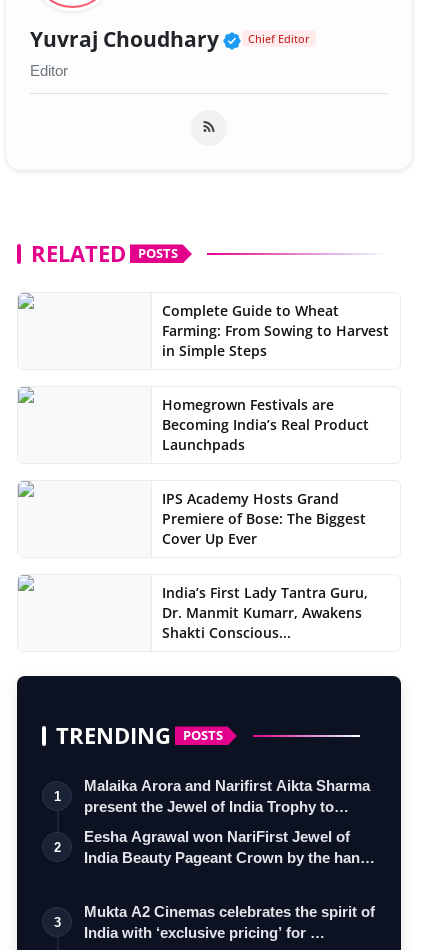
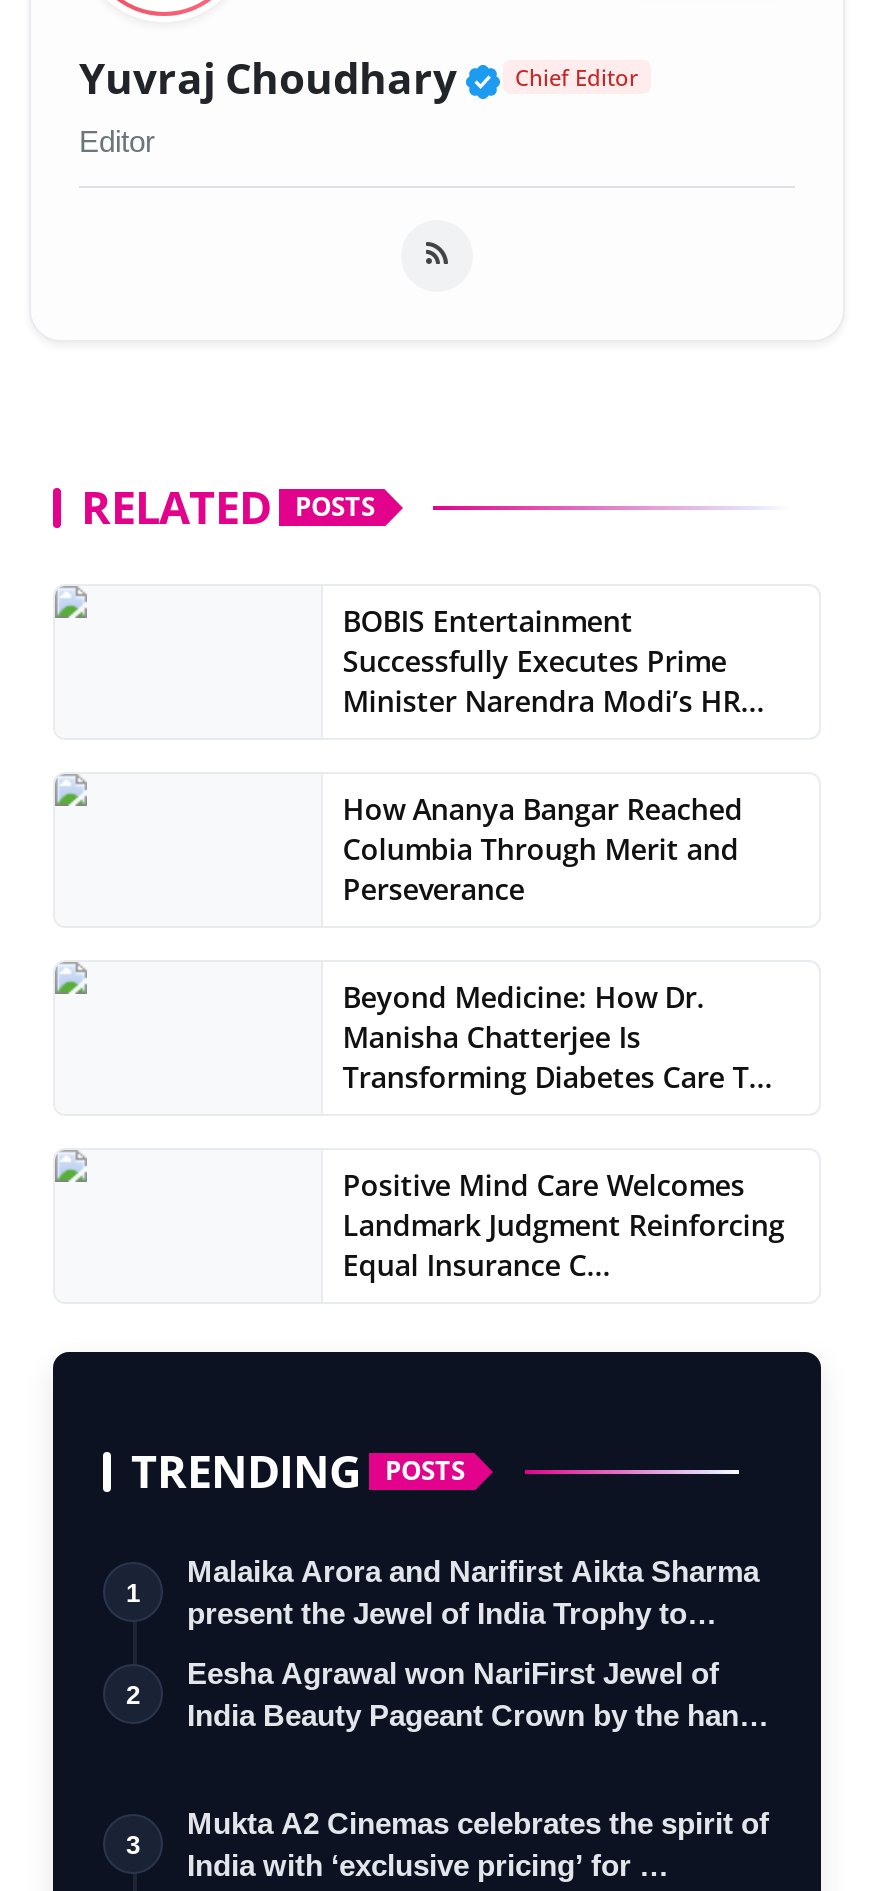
- Complete Guide to Wheat
- Farming: From Sowing to Harvest
- in Simple Steps
+ BOBIS Entertainment
+ Successfully Executes Prime
+ Minister Narendra Modi’s HR...

- Homegrown Festivals are
- Becoming India’s Real Product
- Launchpads
+ How Ananya Bangar Reached
+ Columbia Through Merit and
+ Perseverance

- IPS Academy Hosts Grand
- Premiere of Bose: The Biggest
- Cover Up Ever
+ Beyond Medicine: How Dr.
+ Manisha Chatterjee Is
+ Transforming Diabetes Care T...

- India’s First Lady Tantra Guru,
- Dr. Manmit Kumarr, Awakens
- Shakti Conscious...
+ Positive Mind Care Welcomes
+ Landmark Judgment Reinforcing
+ Equal Insurance C...
